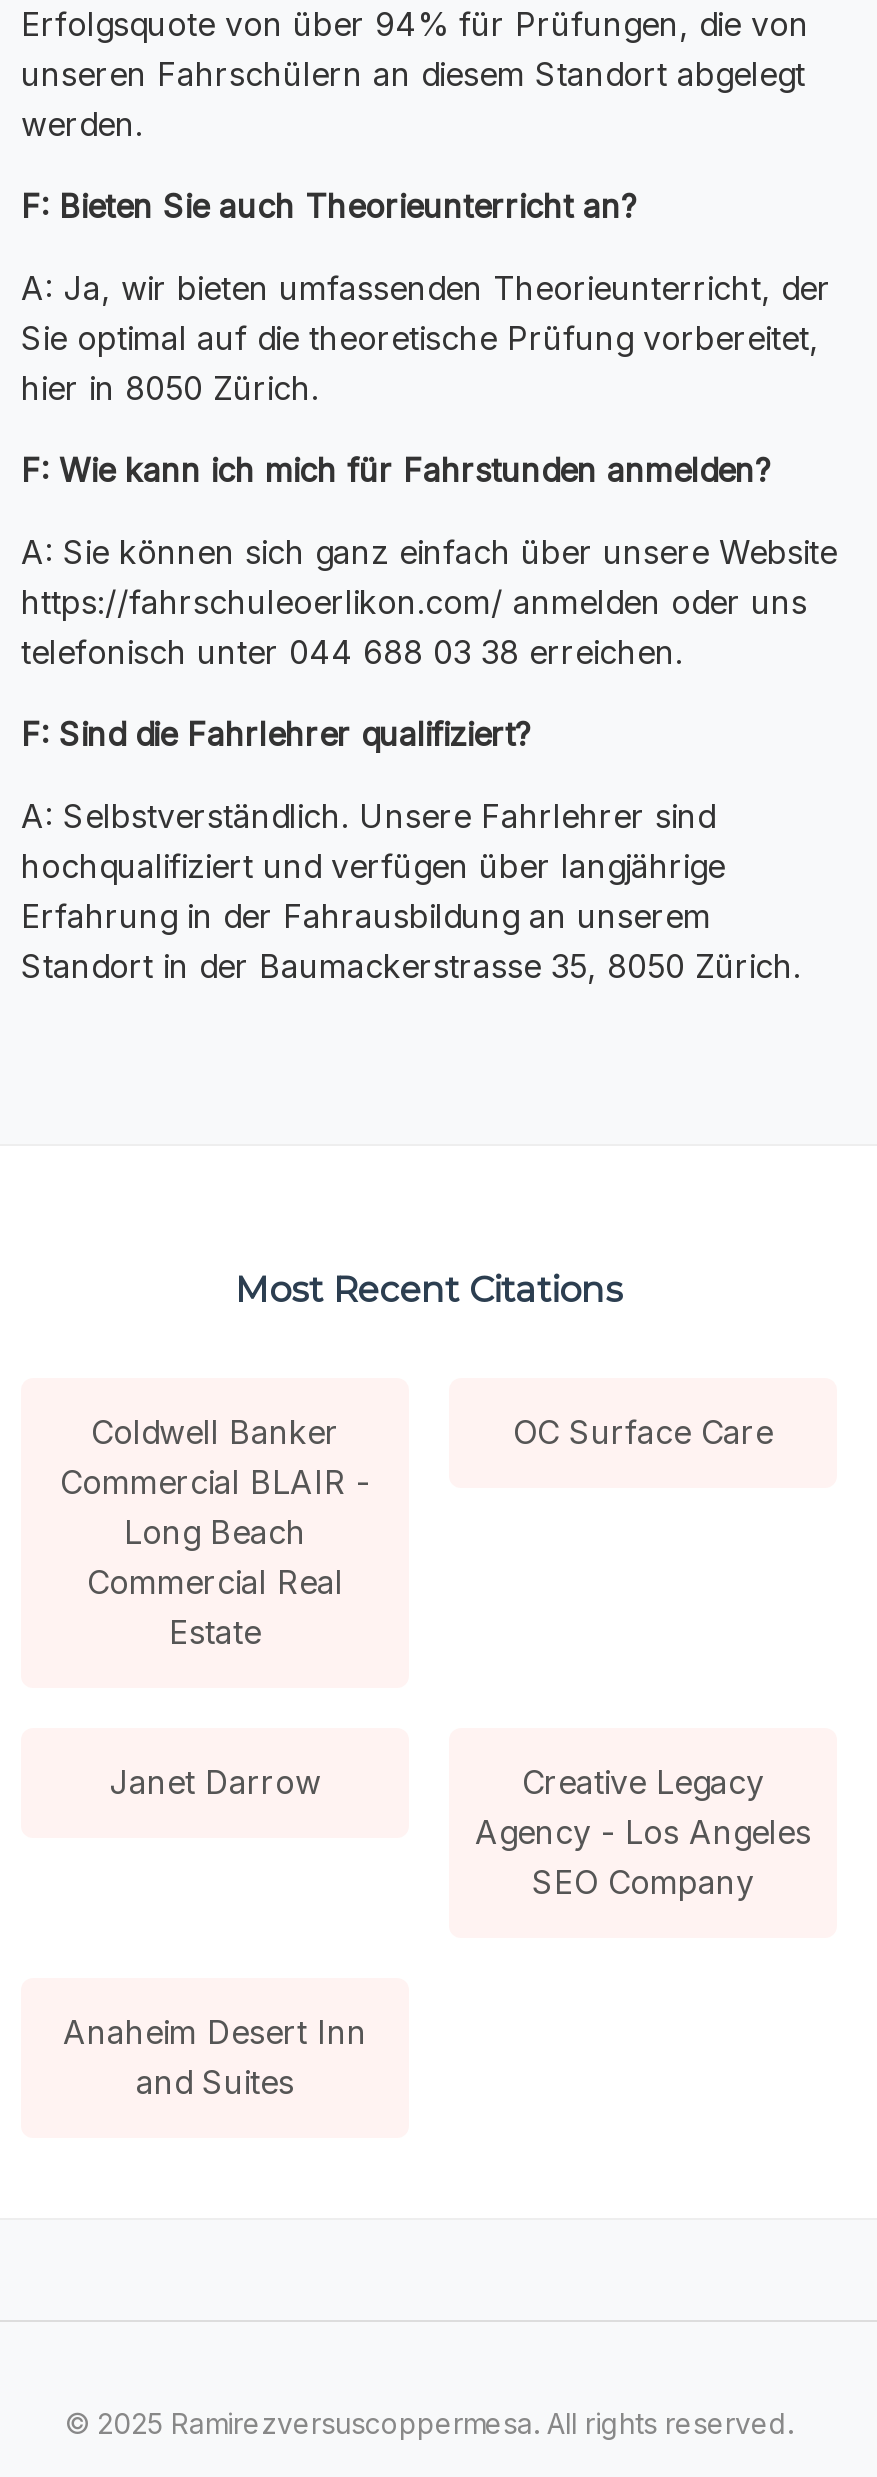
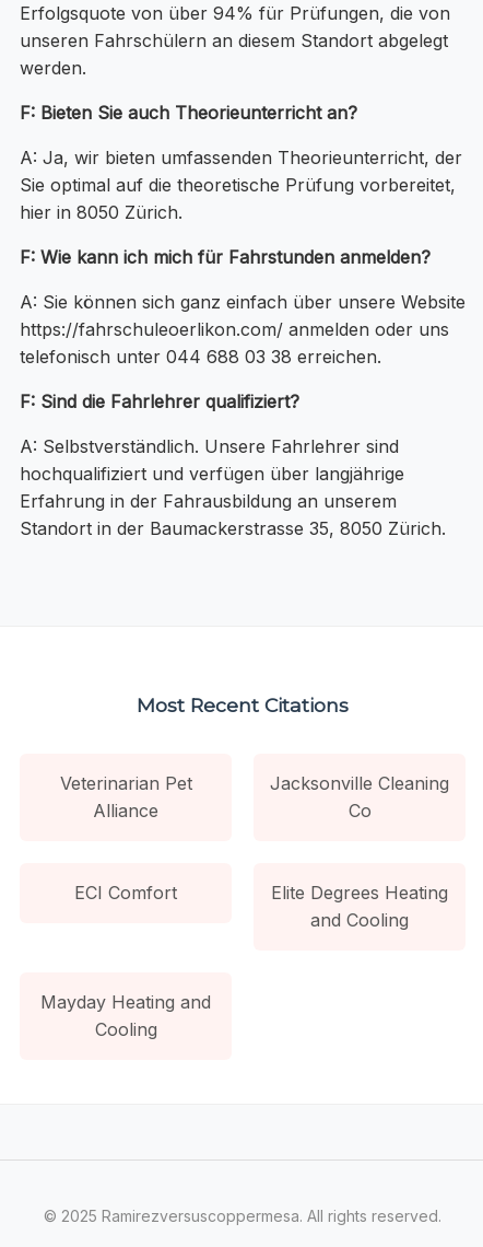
- Coldwell Banker
- Commercial BLAIR -
- Long Beach
- Commercial Real
- Estate
+ Veterinarian Pet
+ Alliance

- OC Surface Care
+ Jacksonville Cleaning
+ Co

- Janet Darrow
- Creative Legacy
- Agency - Los Angeles
- SEO Company
+ ECI Comfort
+ Elite Degrees Heating
+ and Cooling

- Anaheim Desert Inn
- and Suites
+ Mayday Heating and
+ Cooling
